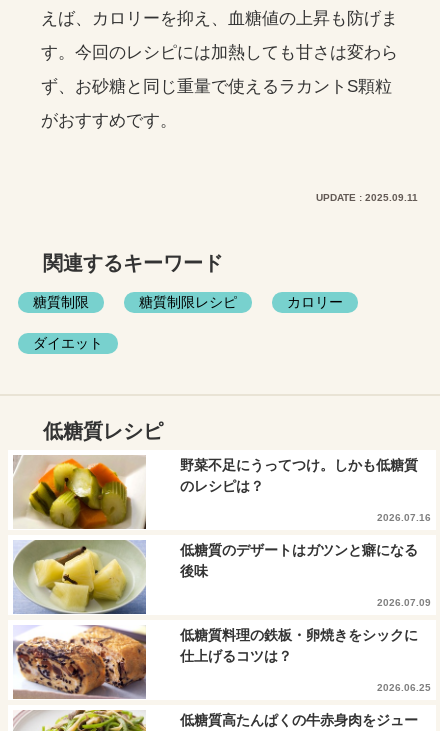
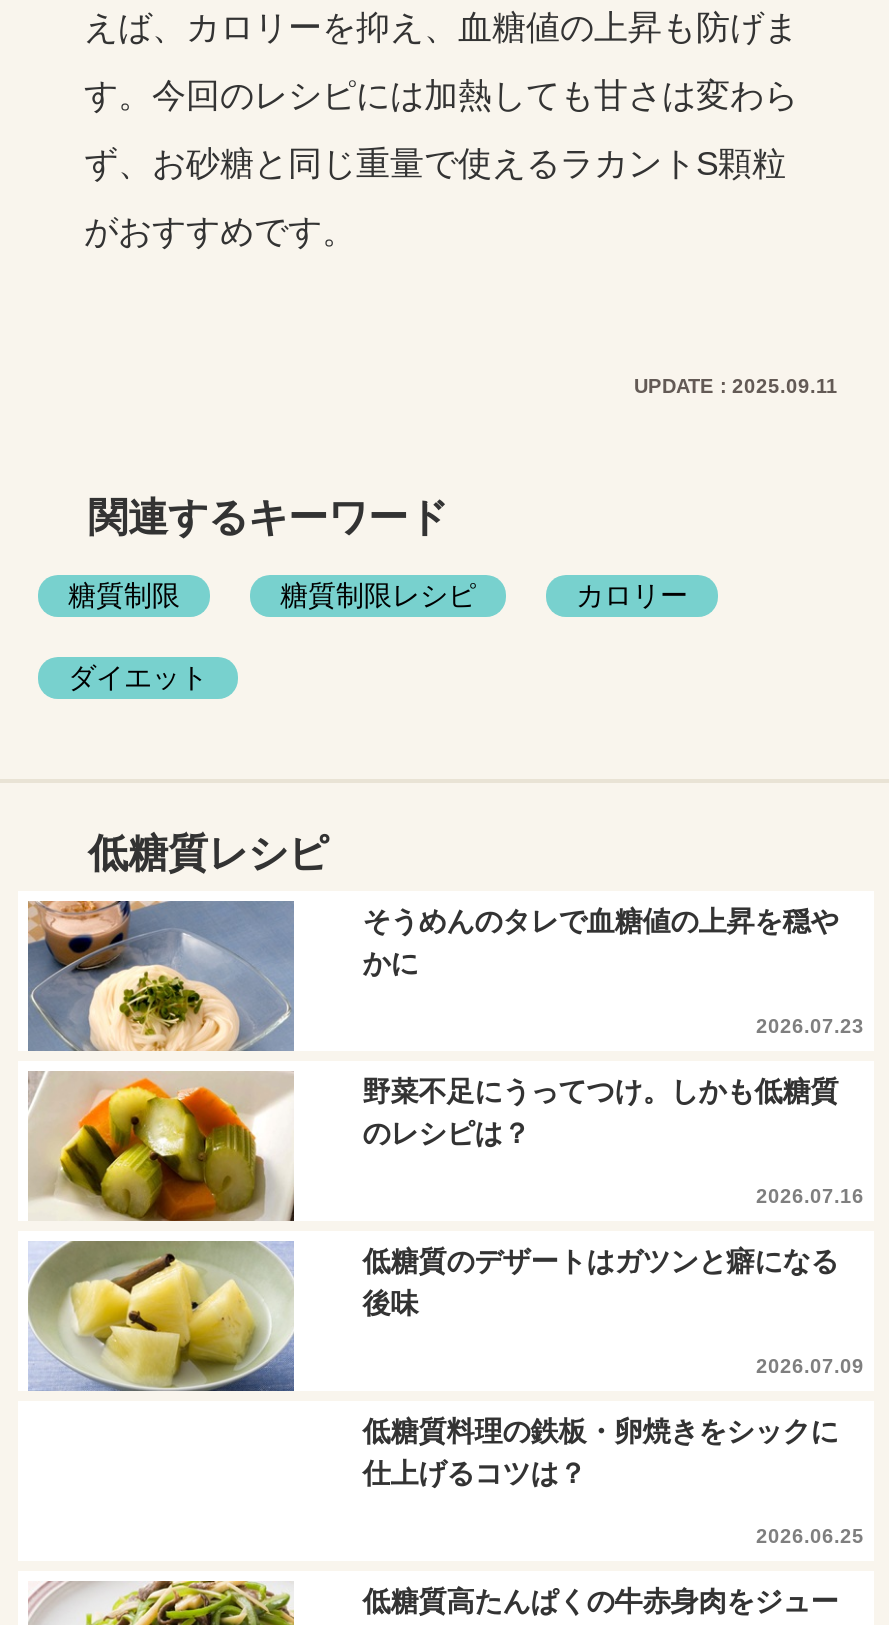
+ [image]
+ そうめんのタレで血糖値の上昇を穏や
+ かに
+ 2026.07.23

- [image]
